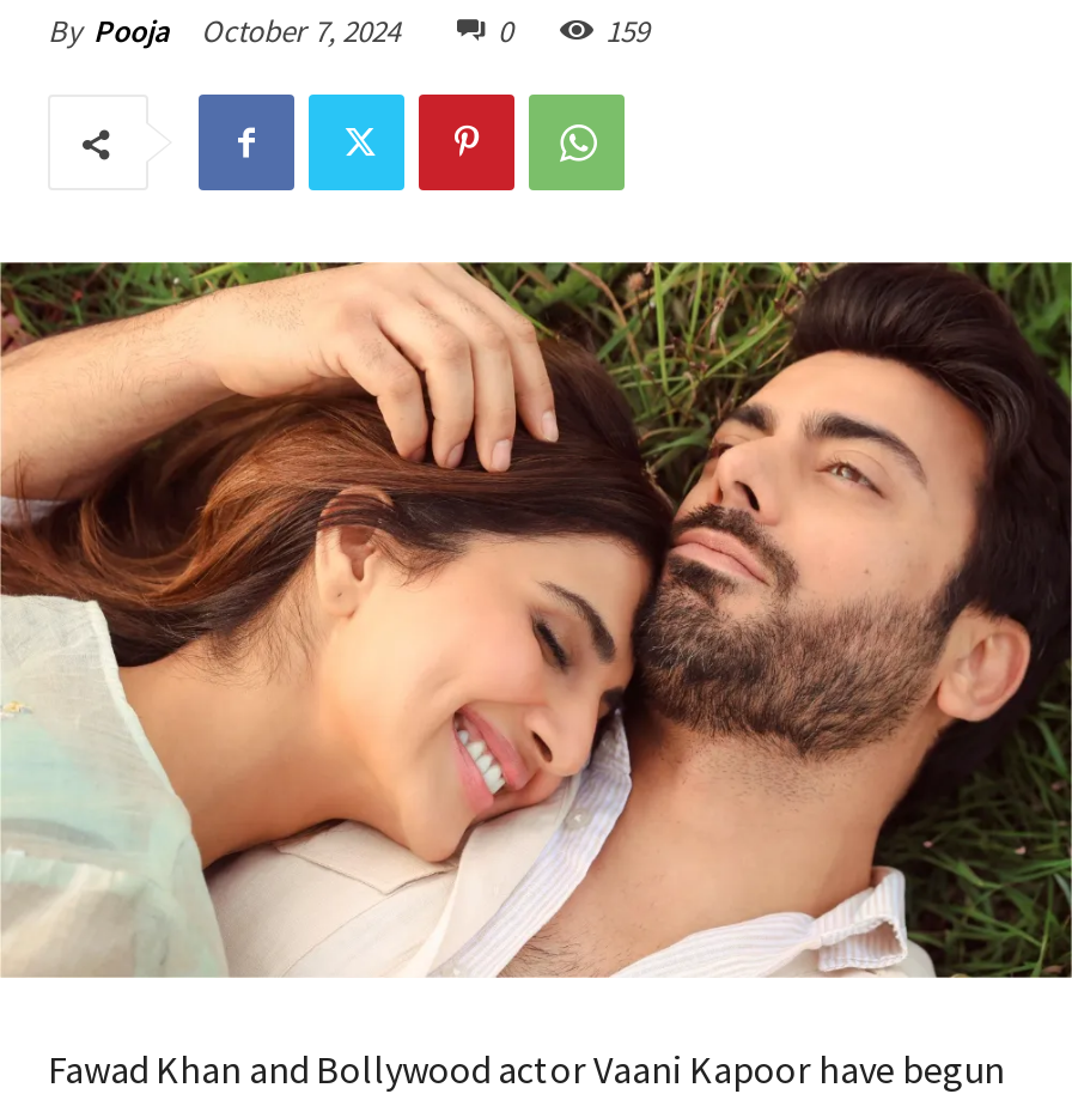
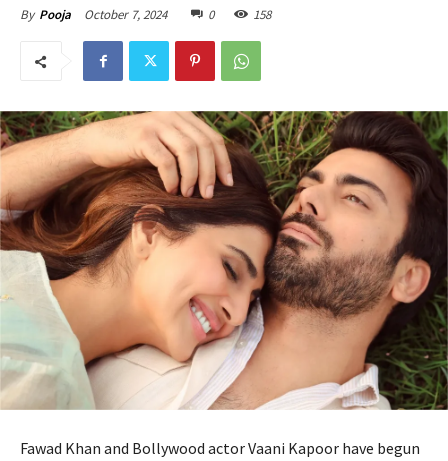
- 159
+ 158
